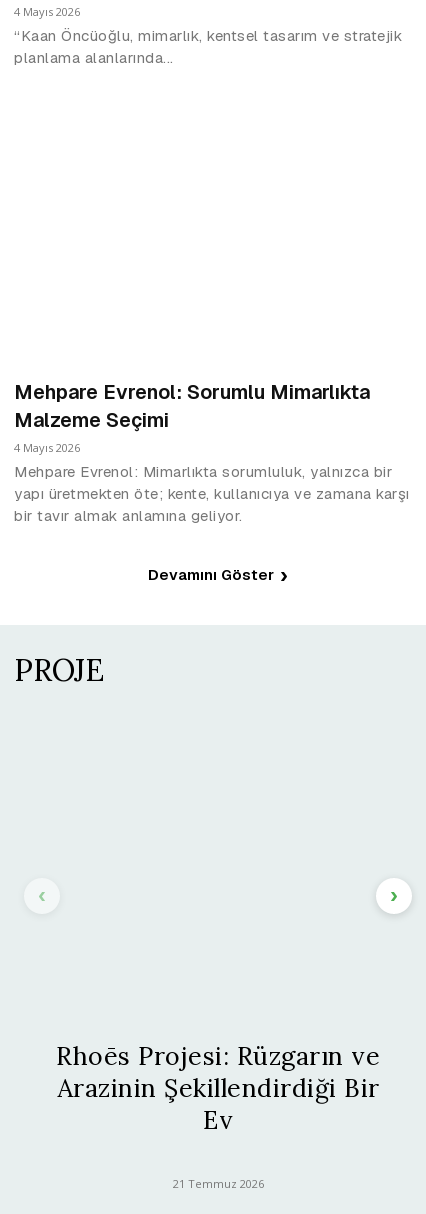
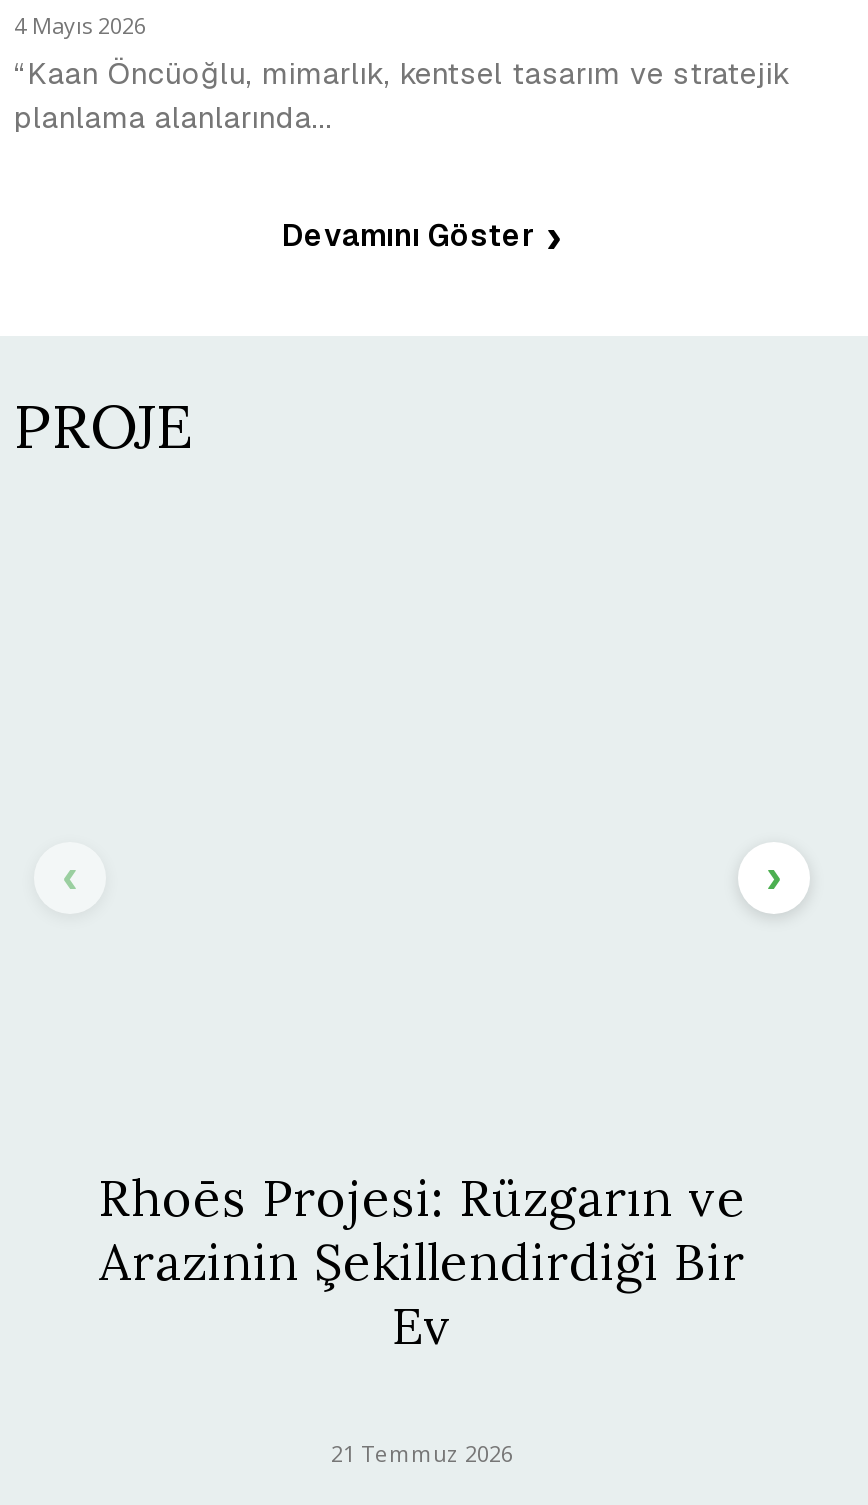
- Mehpare Evrenol: Sorumlu Mimarlıkta
- Malzeme Seçimi
- 4 Mayıs 2026
- Mehpare Evrenol: Mimarlıkta sorumluluk, yalnızca bir
- yapı üretmekten öte; kente, kullanıcıya ve zamana karşı
- bir tavır almak anlamına geliyor.
